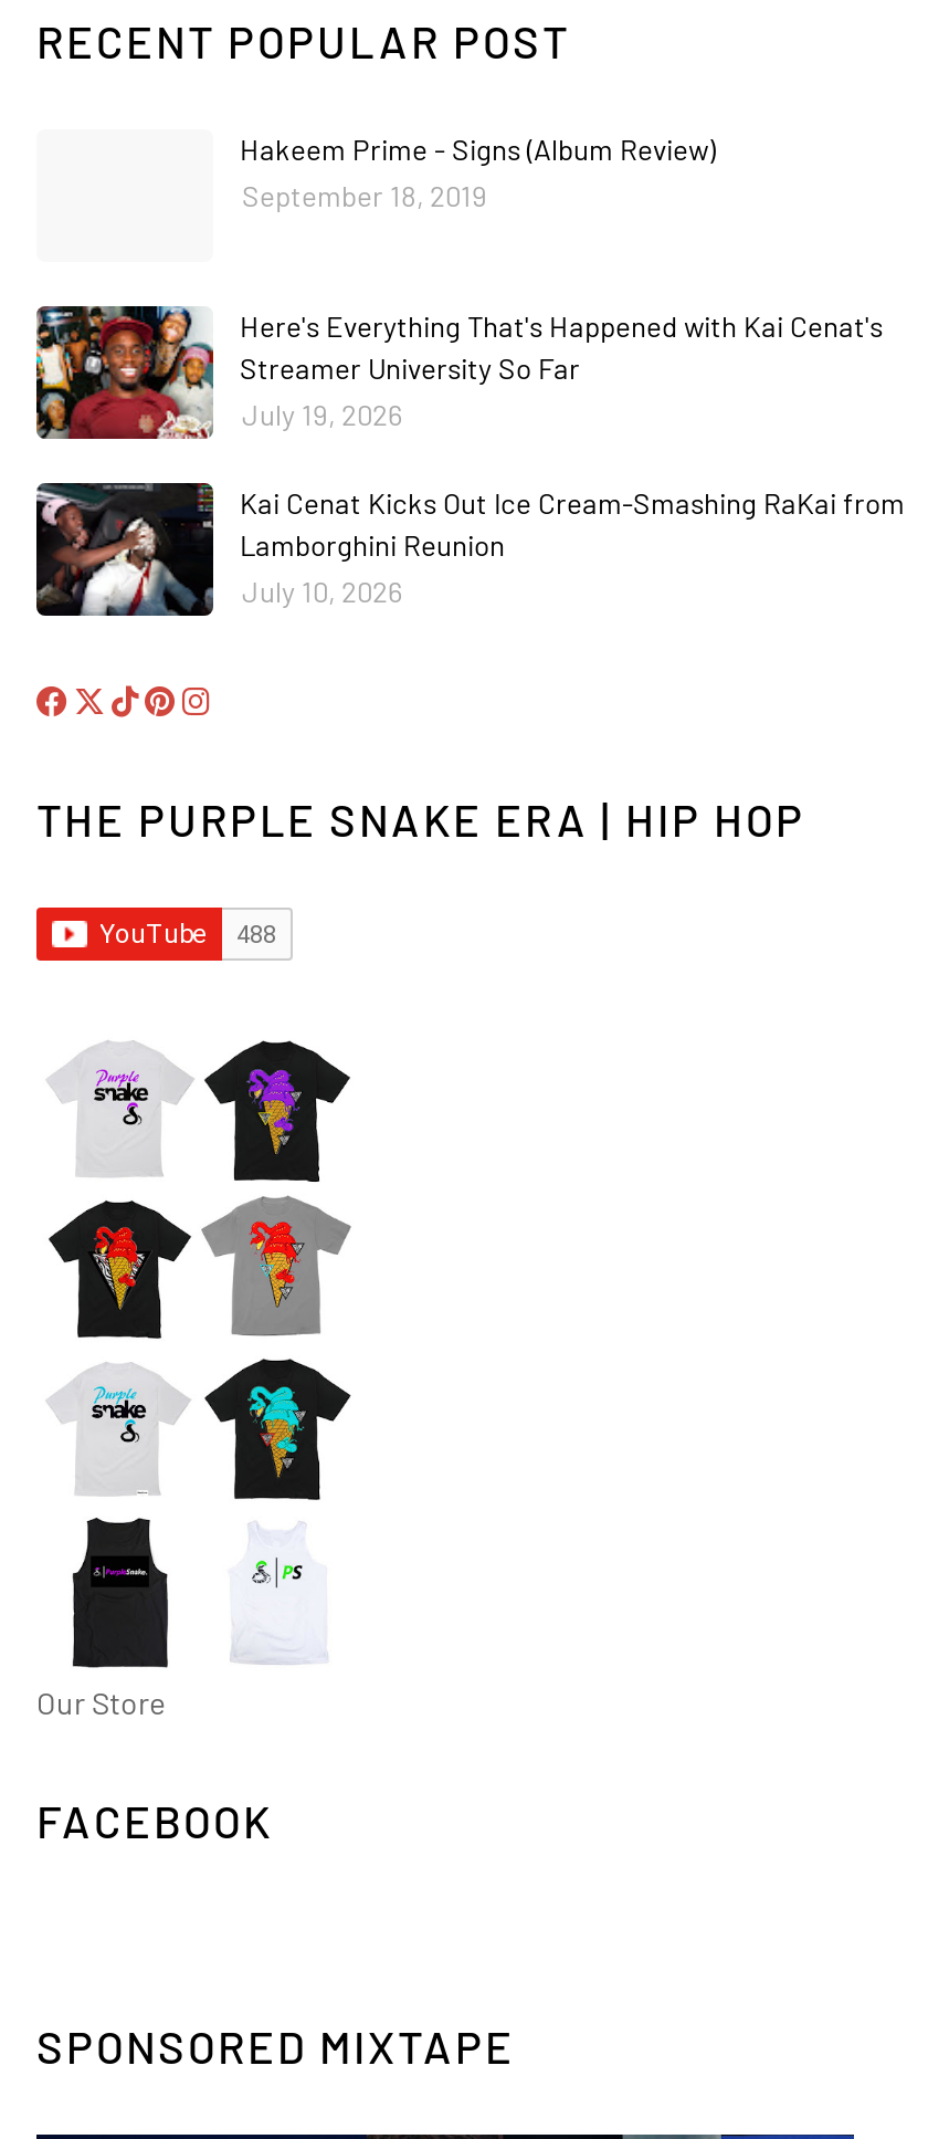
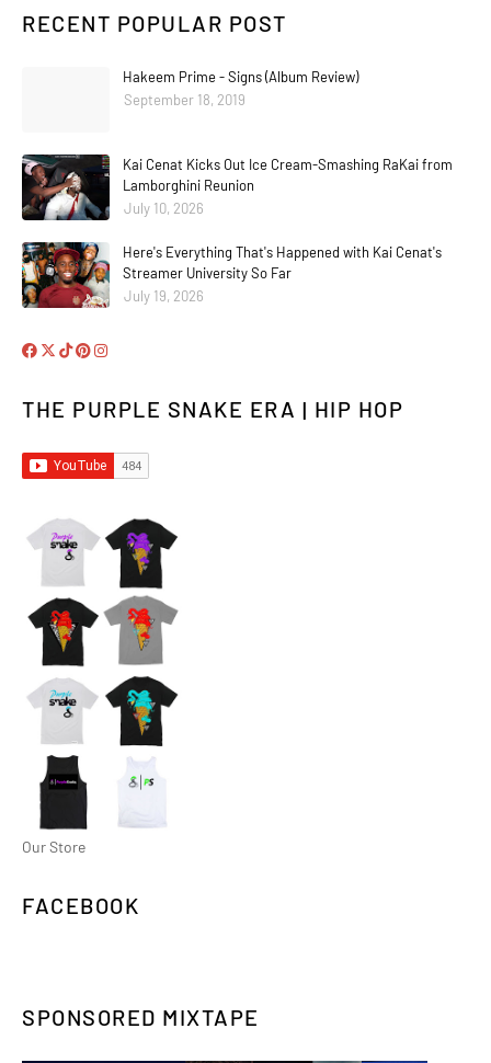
moved down: [image] | Here's Everything That's Happened with Kai Cenat's | Streamer University So Far | July 19, 2026

moved up: [image] | Kai Cenat Kicks Out Ice Cream-Smashing RaKai from | Lamborghini Reunion | July 10, 2026
